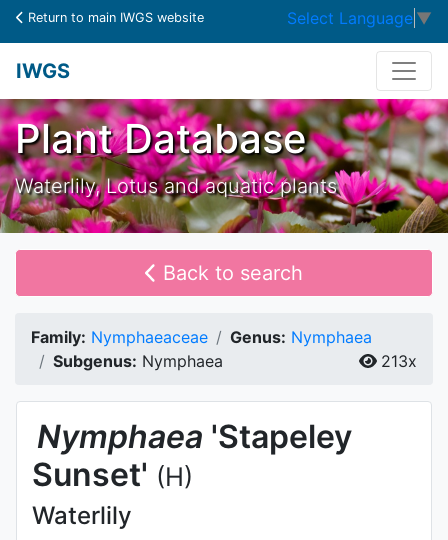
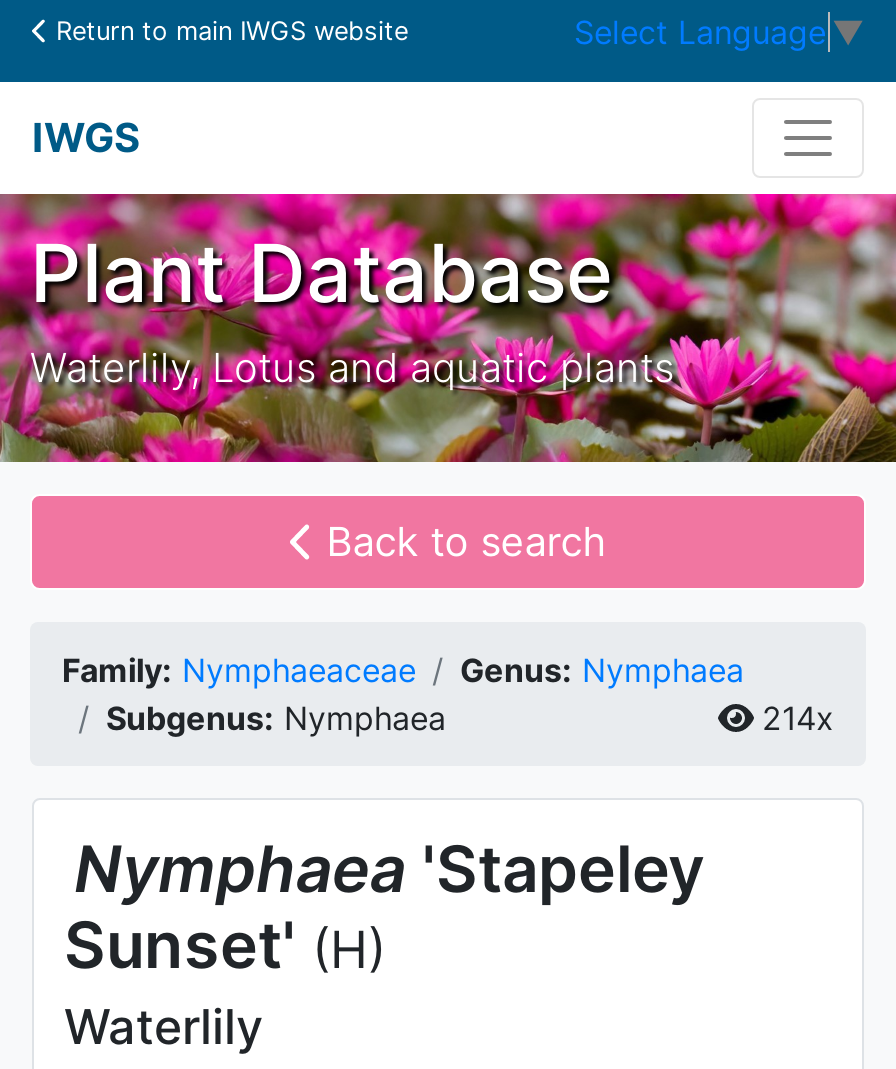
- 213x
+ 214x
